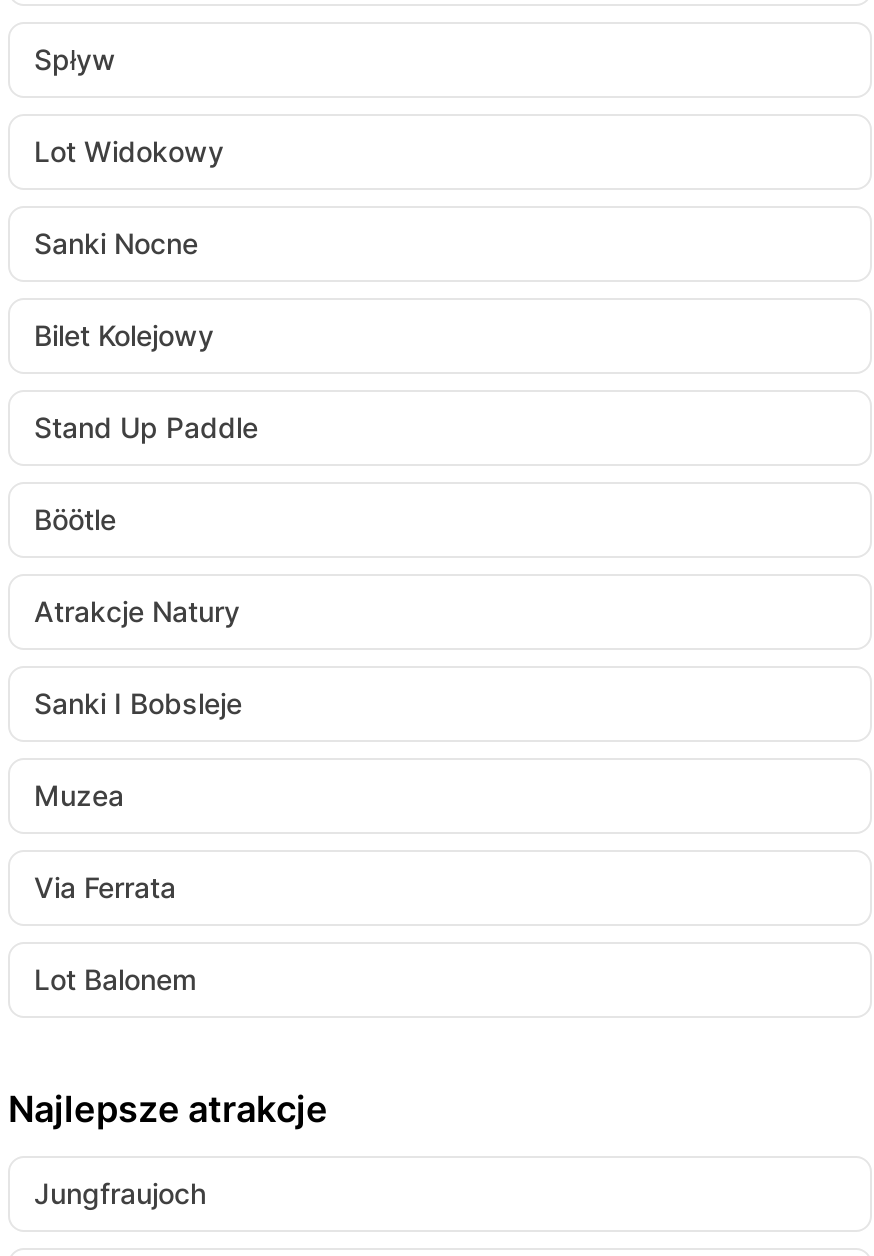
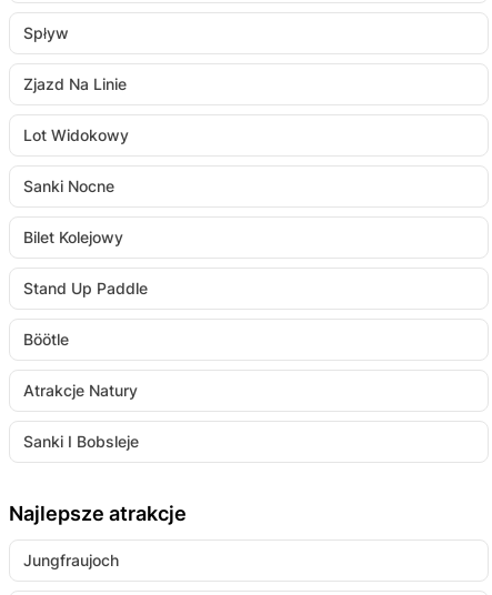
+ Zjazd Na Linie

moved down: Lot Widokowy | Sanki Nocne | Bilet Kolejowy | Stand Up Paddle | Böötle | Atrakcje Natury | Sanki I Bobsleje

- Muzea
- Via Ferrata
- Lot Balonem
